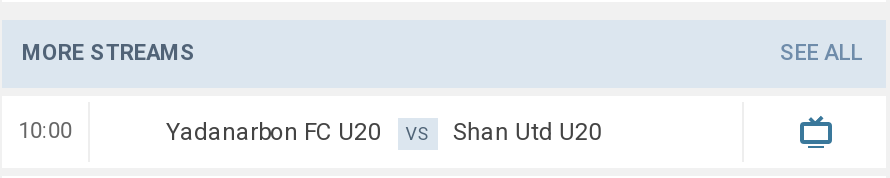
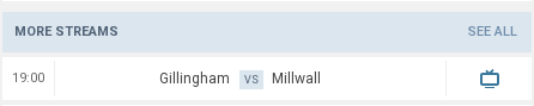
- 10:00
- Yadanarbon FC U20
+ 19:00
+ Gillingham

- Shan Utd U20
+ Millwall
